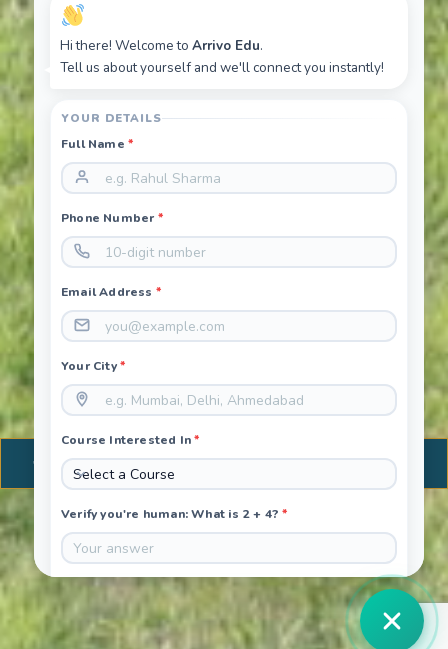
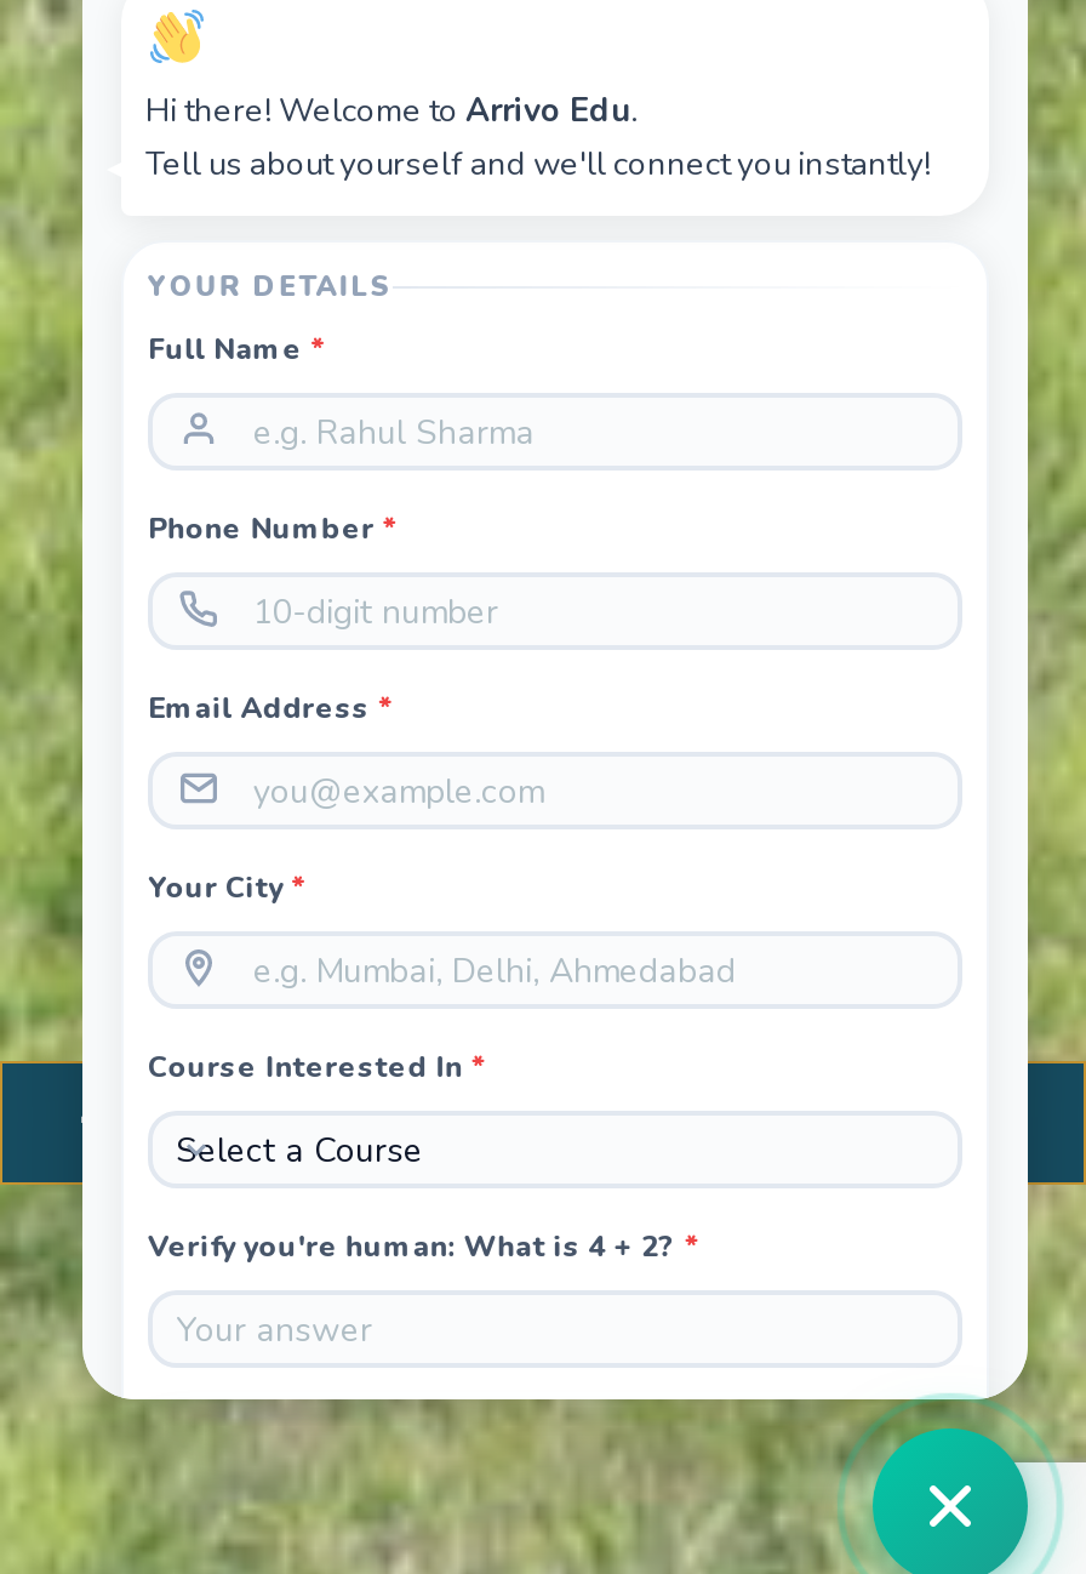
- Verify you're human: What is 2 + 4? *
+ Verify you're human: What is 4 + 2? *
